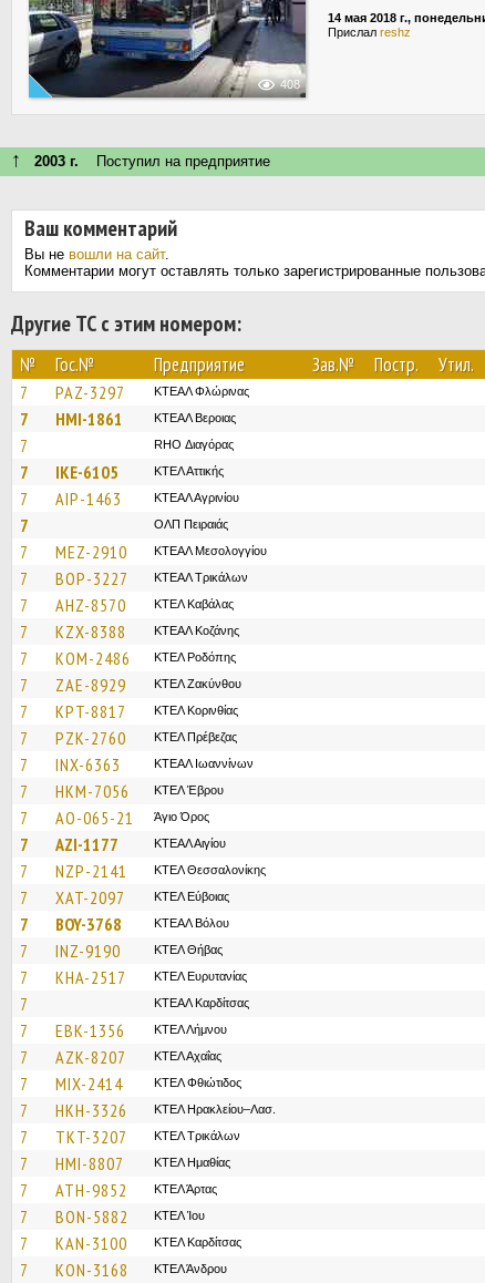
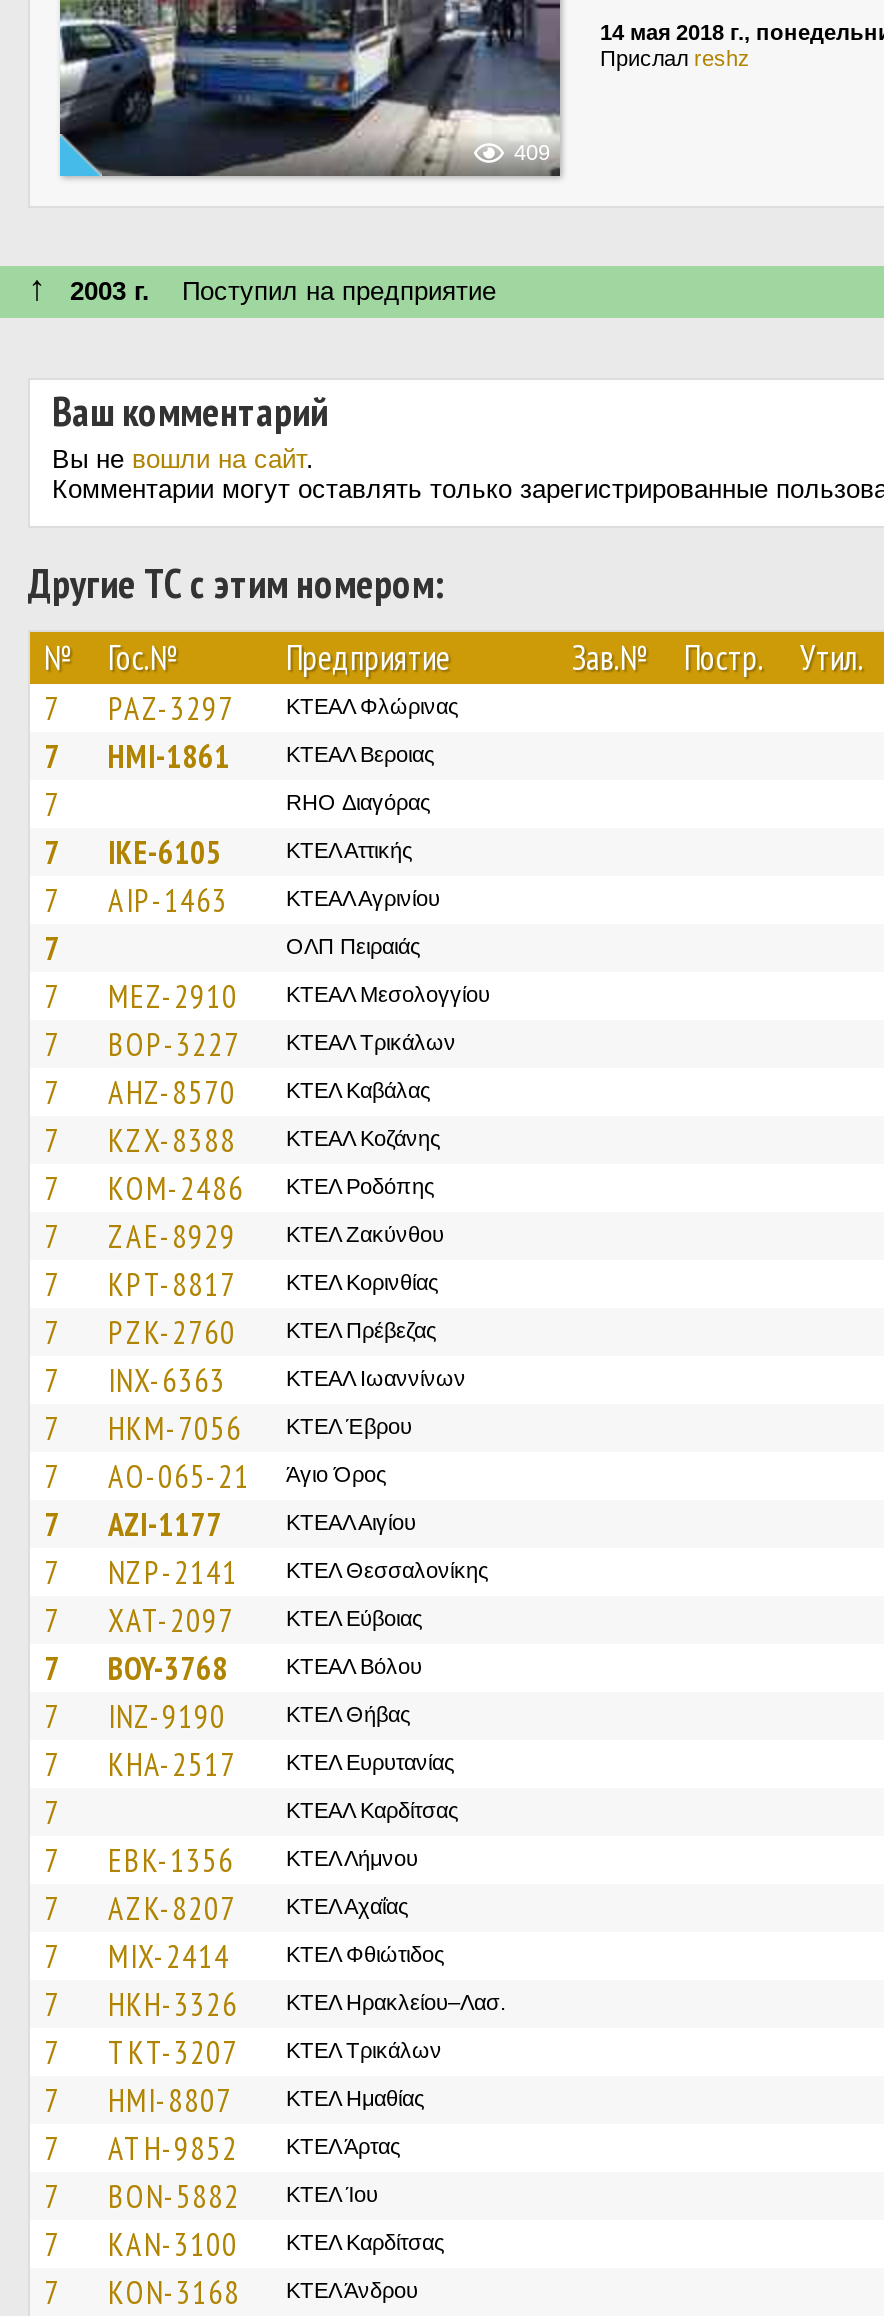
- 408
+ 409
